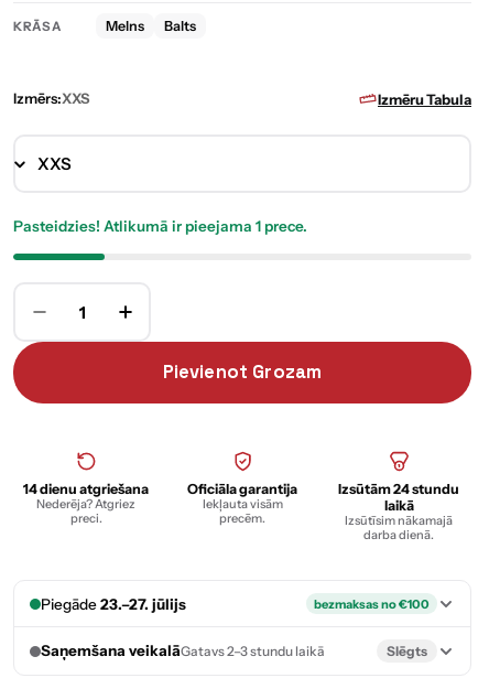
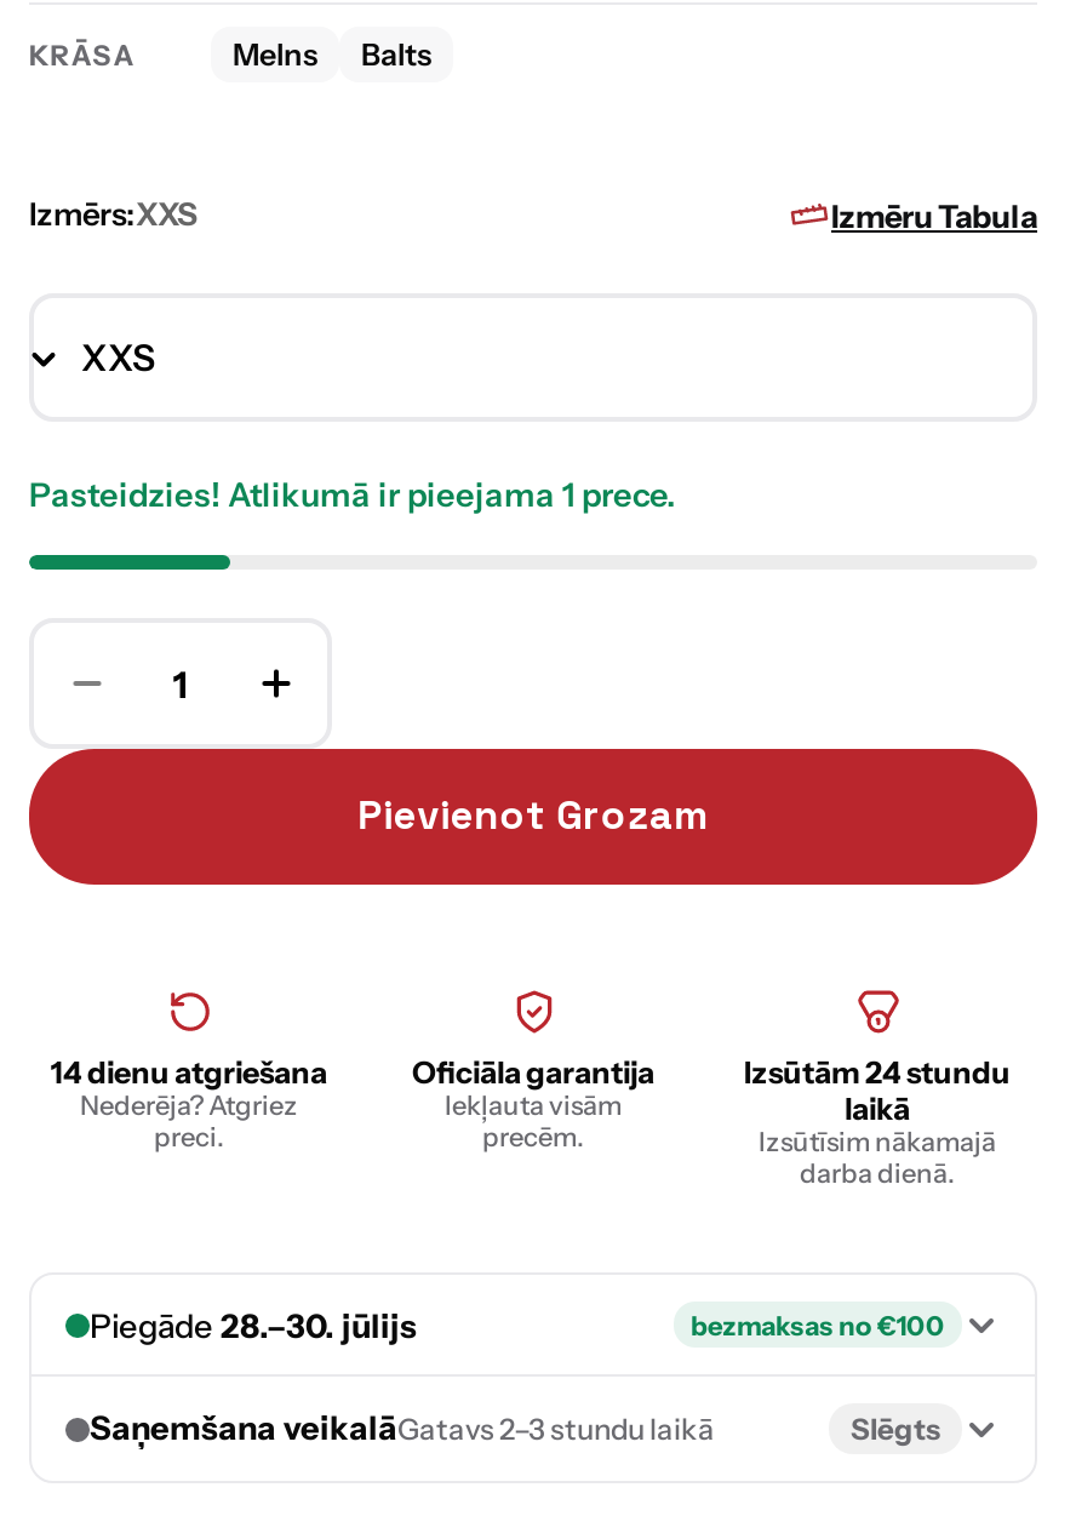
- Piegāde 23.–27. jūlijs
+ Piegāde 28.–30. jūlijs
